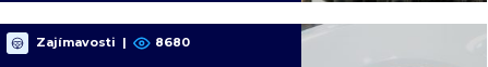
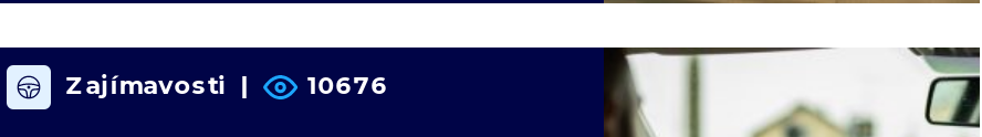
- 8680
+ 10676
